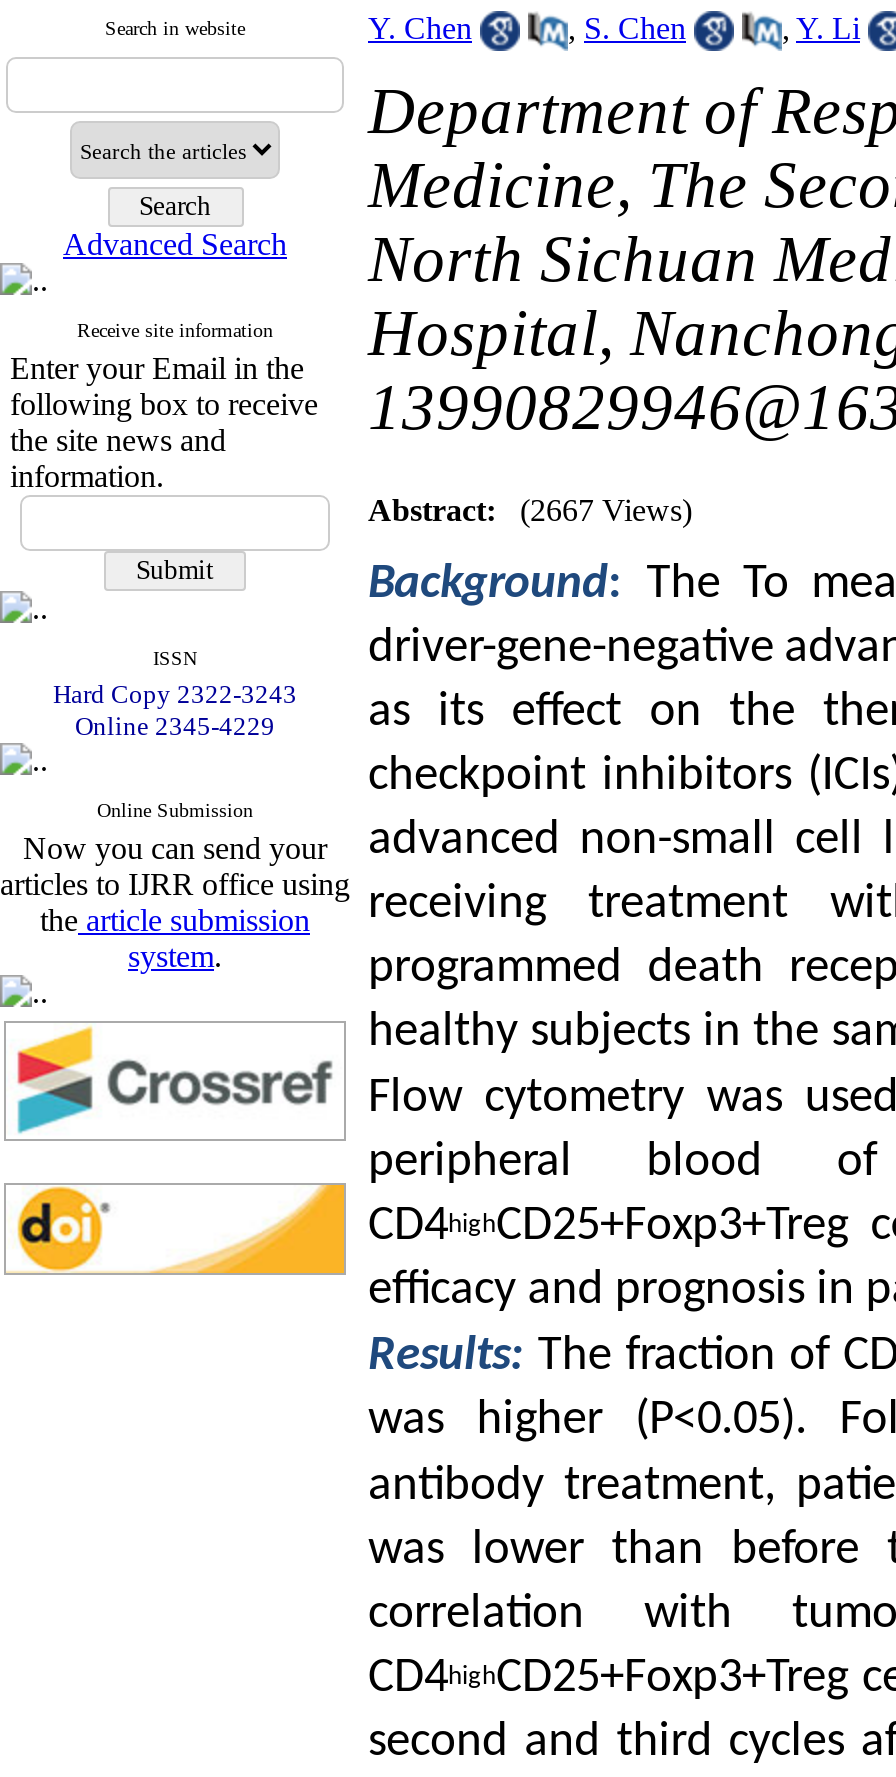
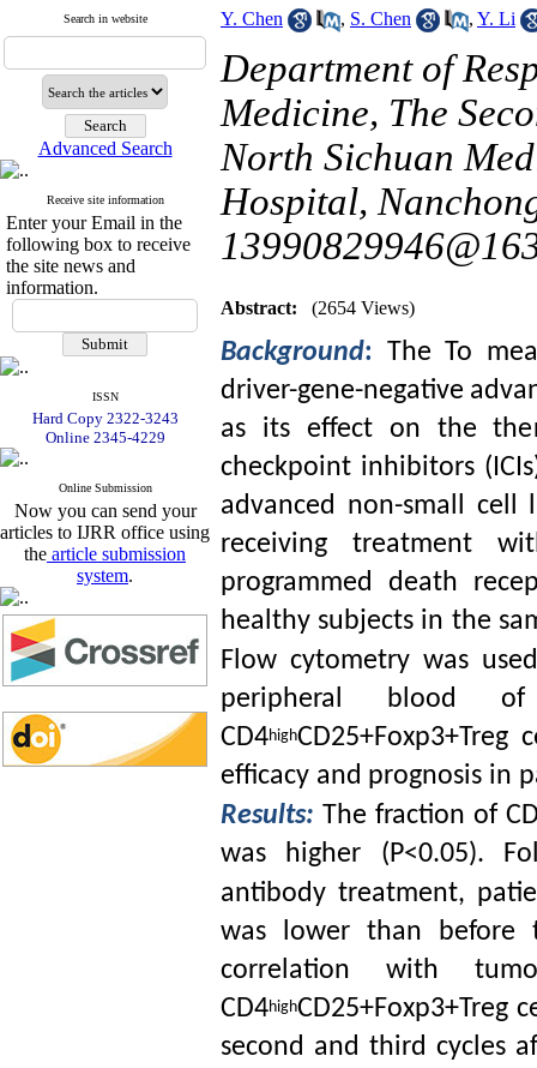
- Abstract: (2667 Views)
+ Abstract: (2654 Views)
